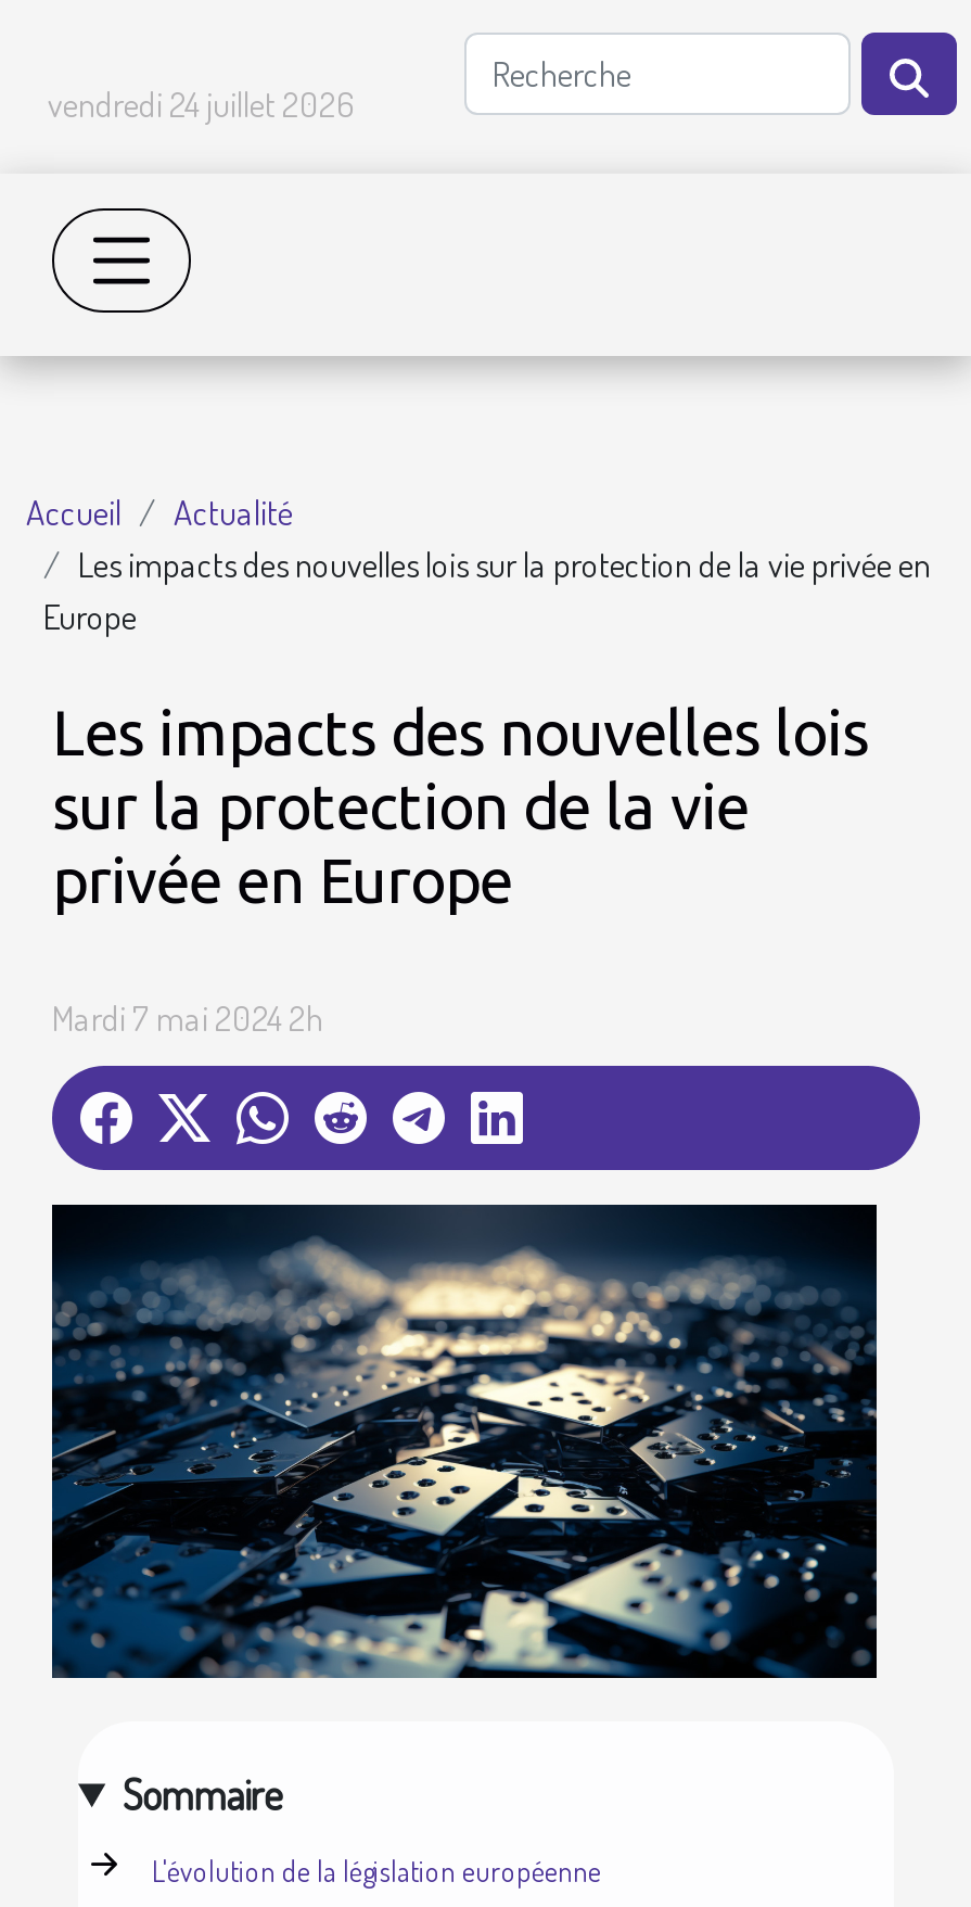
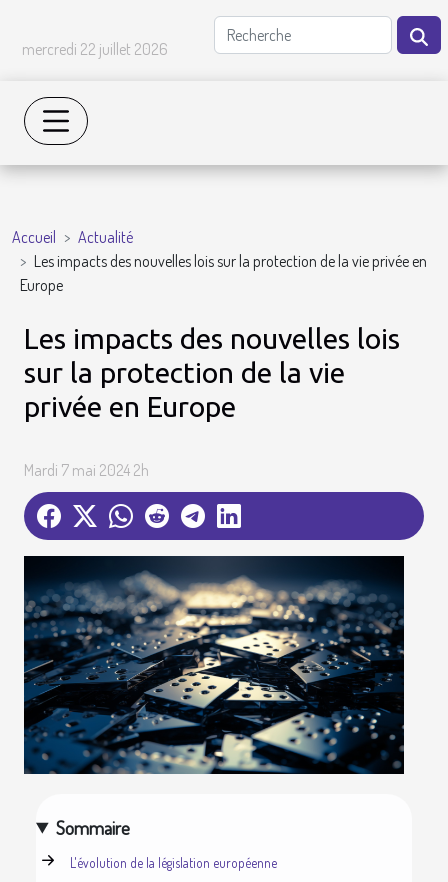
- vendredi 24 juillet 2026
+ mercredi 22 juillet 2026
